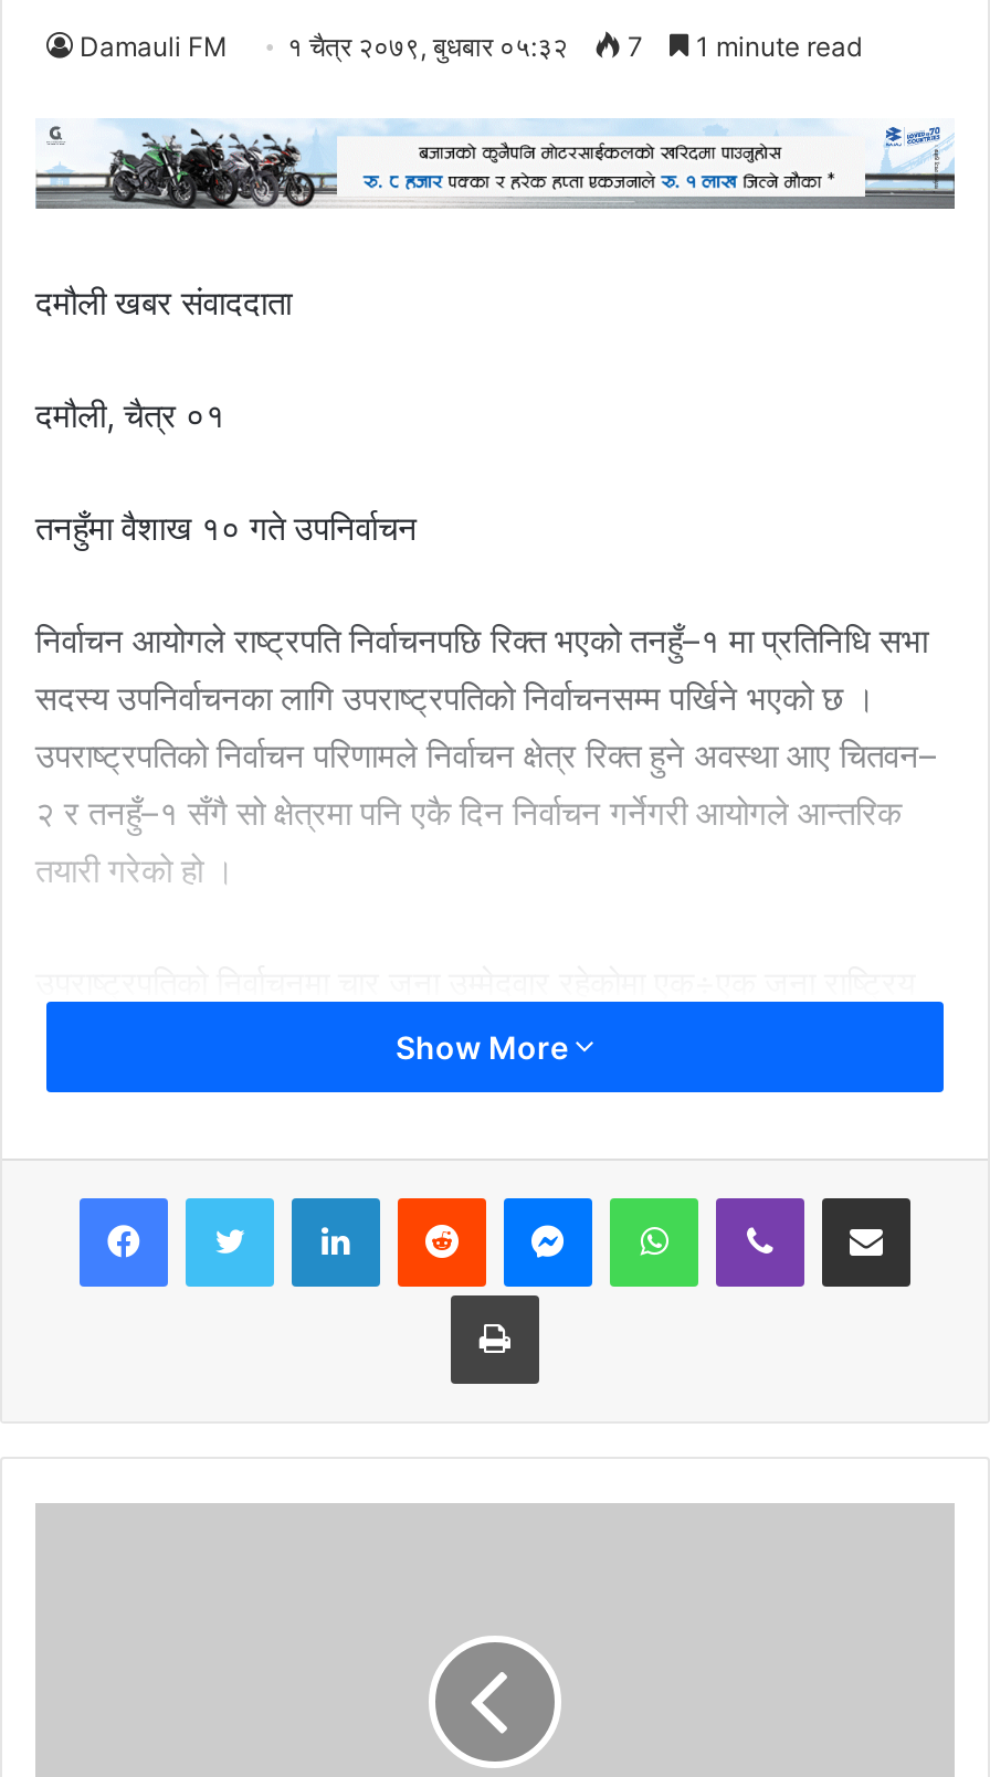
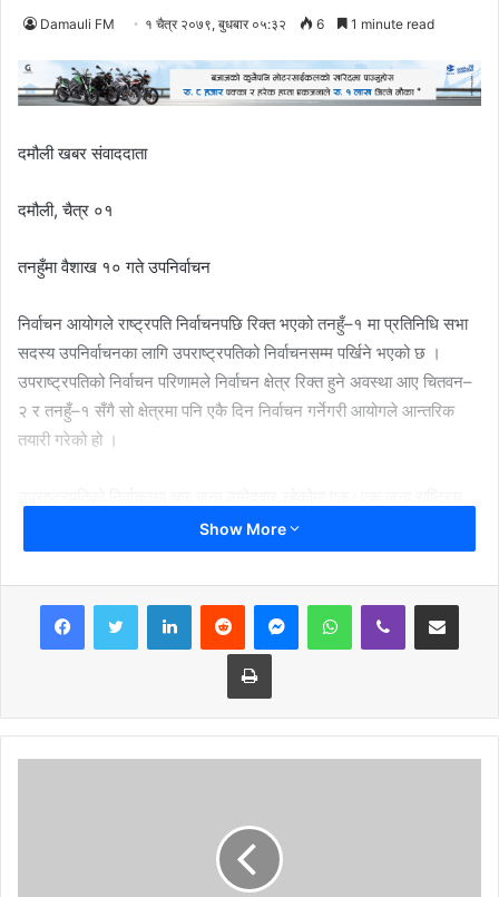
- Damauli FM १ चैत्र २०७९, बुधबार ०५:३२ 7 1 minute read
+ Damauli FM १ चैत्र २०७९, बुधबार ०५:३२ 6 1 minute read
